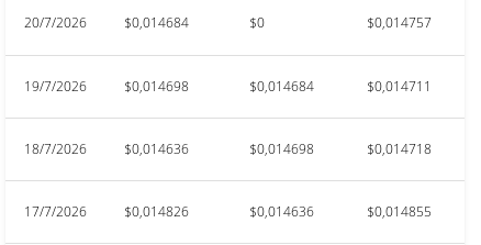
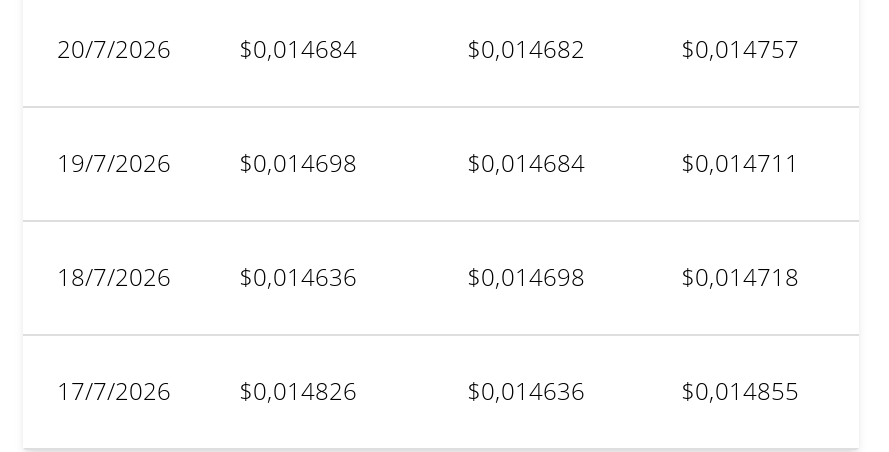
- $0
+ $0,014682
